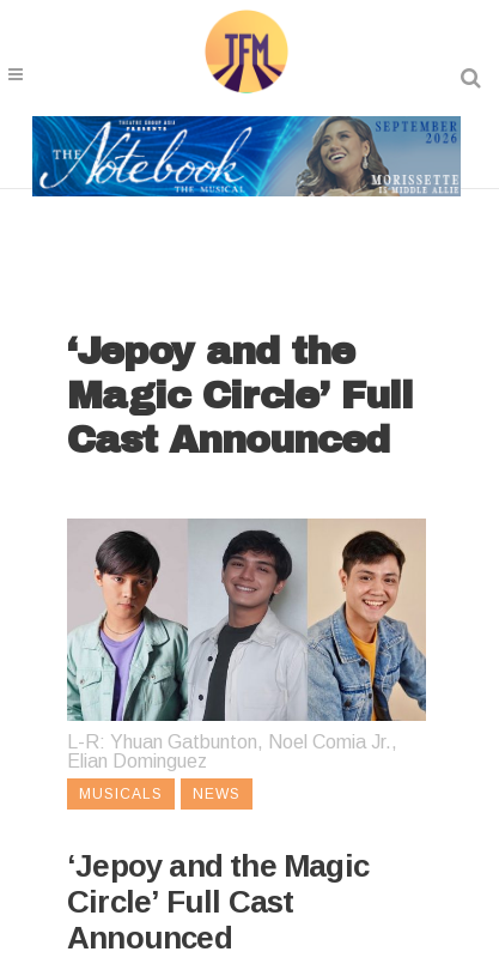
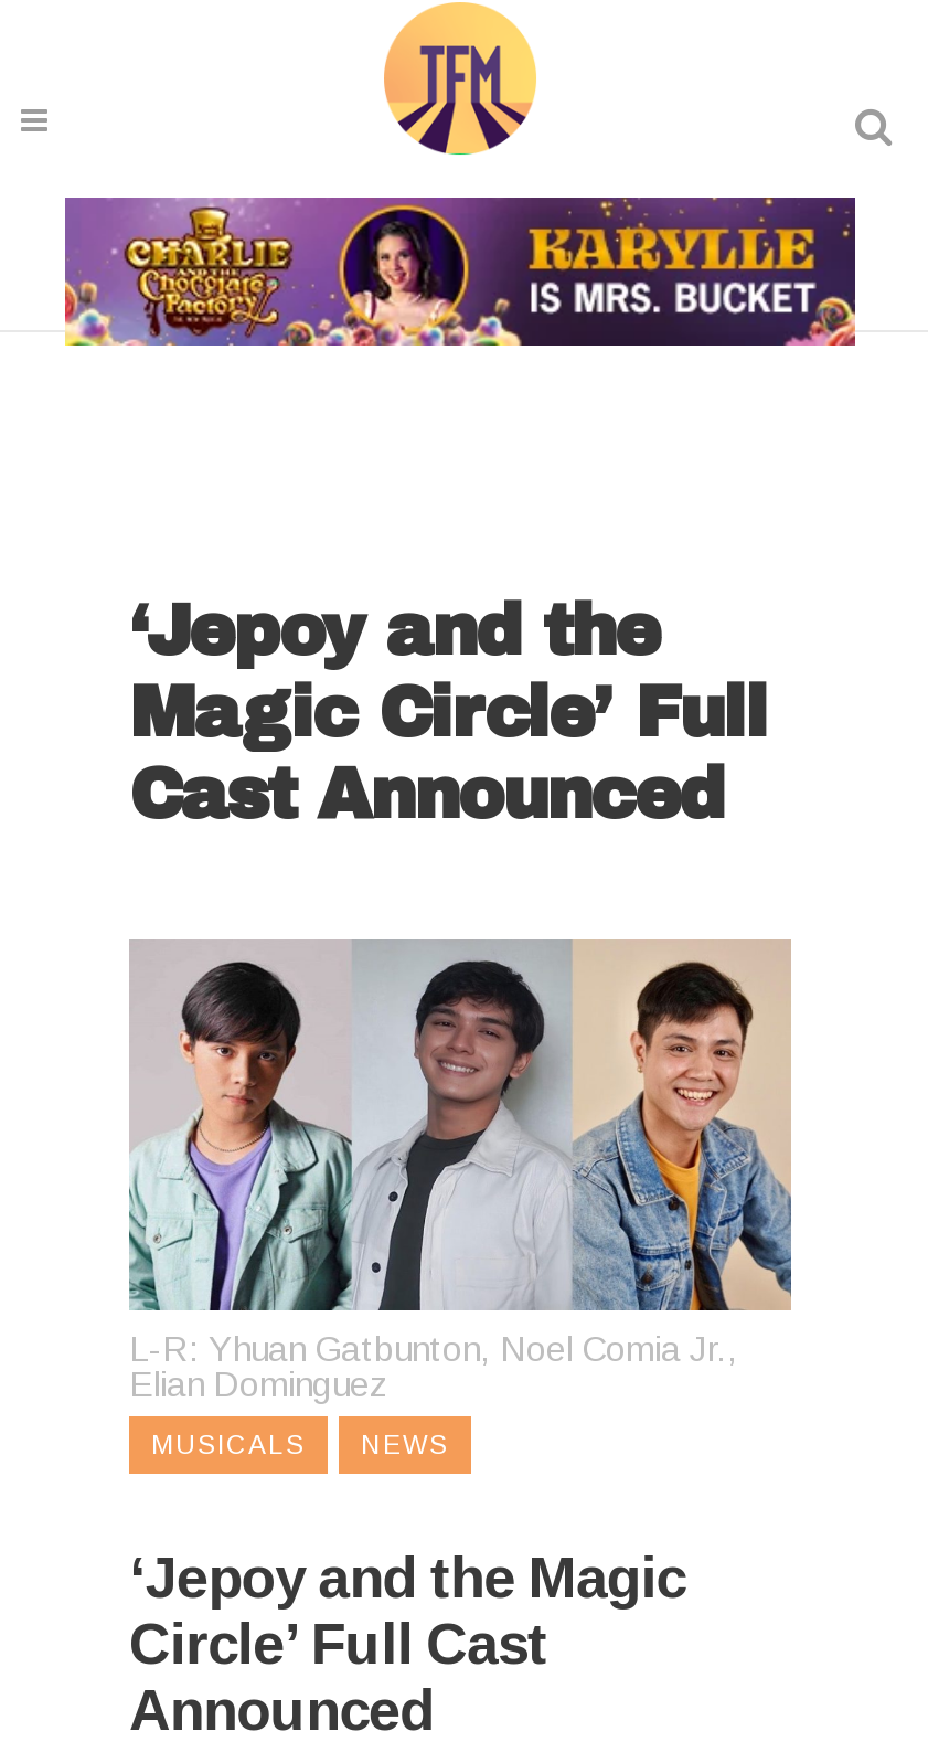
- [image]
+ [image]
